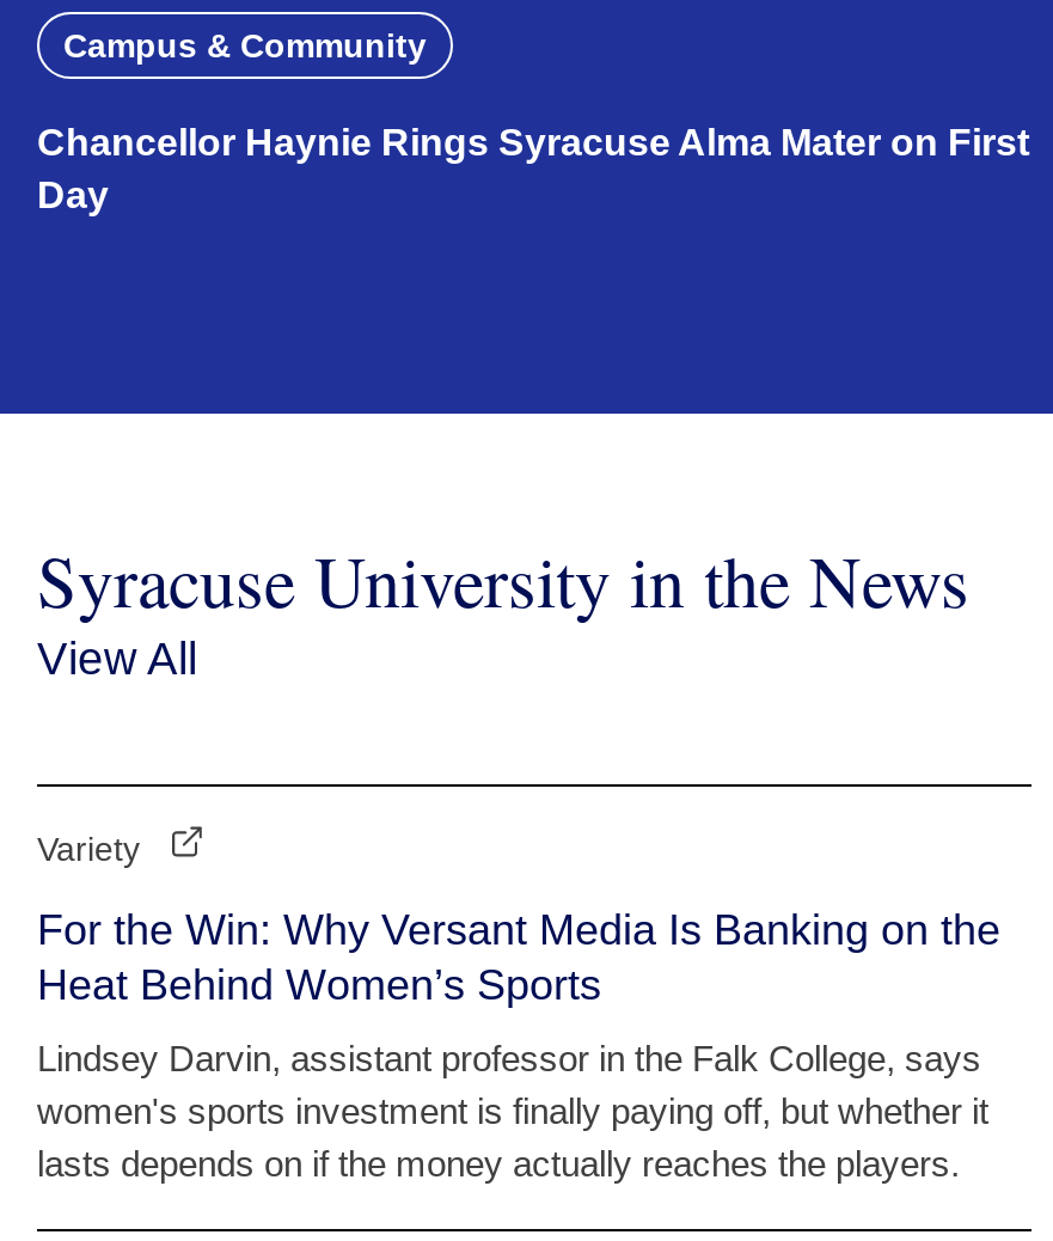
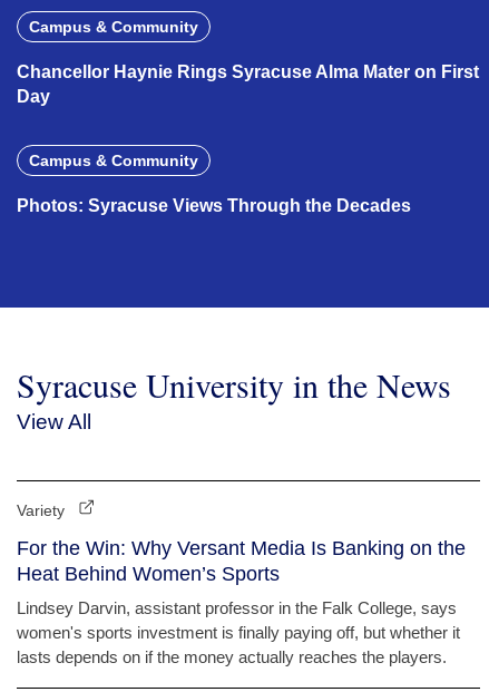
+ Campus & Community
+ Photos: Syracuse Views Through the Decades
